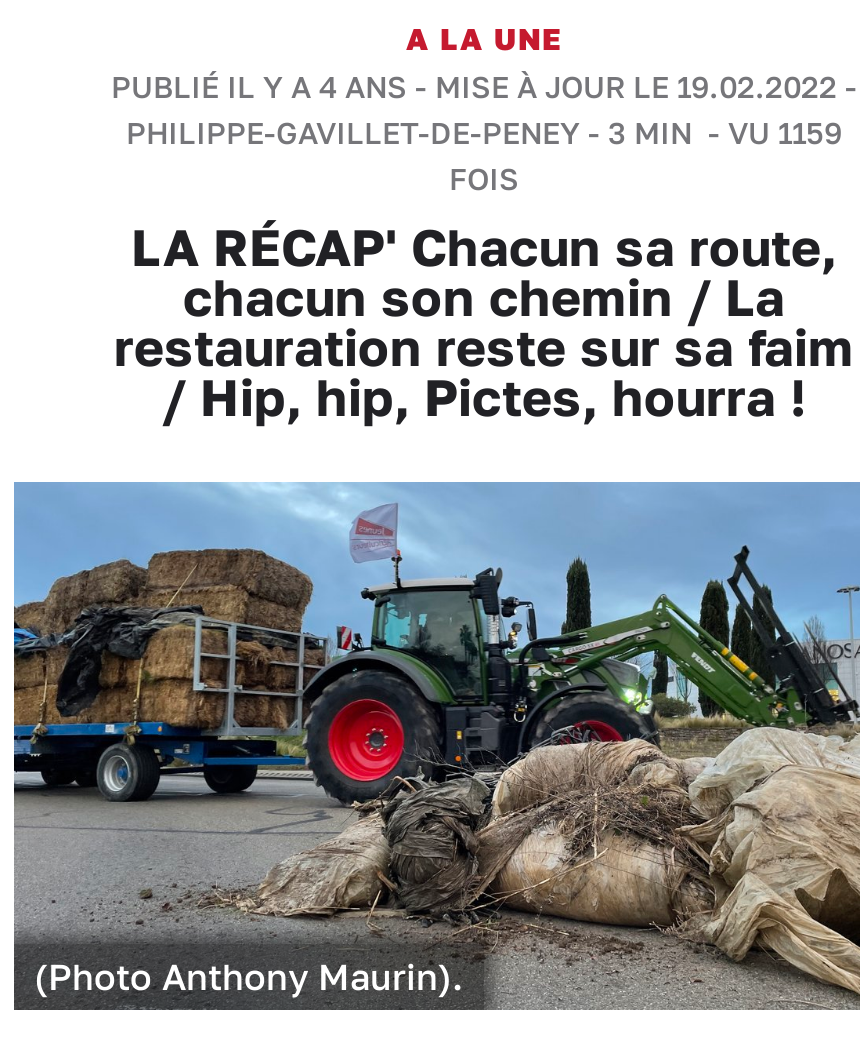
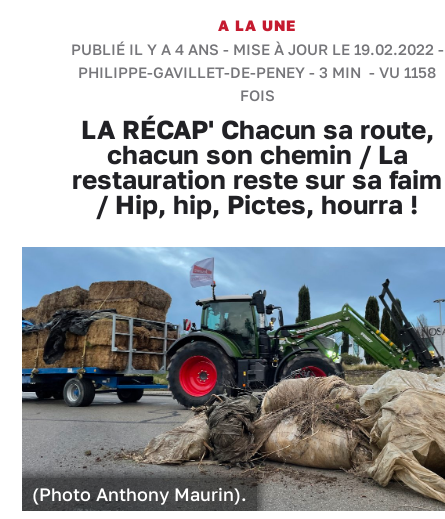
- PHILIPPE-GAVILLET-DE-PENEY - 3 MIN - VU 1159
+ PHILIPPE-GAVILLET-DE-PENEY - 3 MIN - VU 1158
